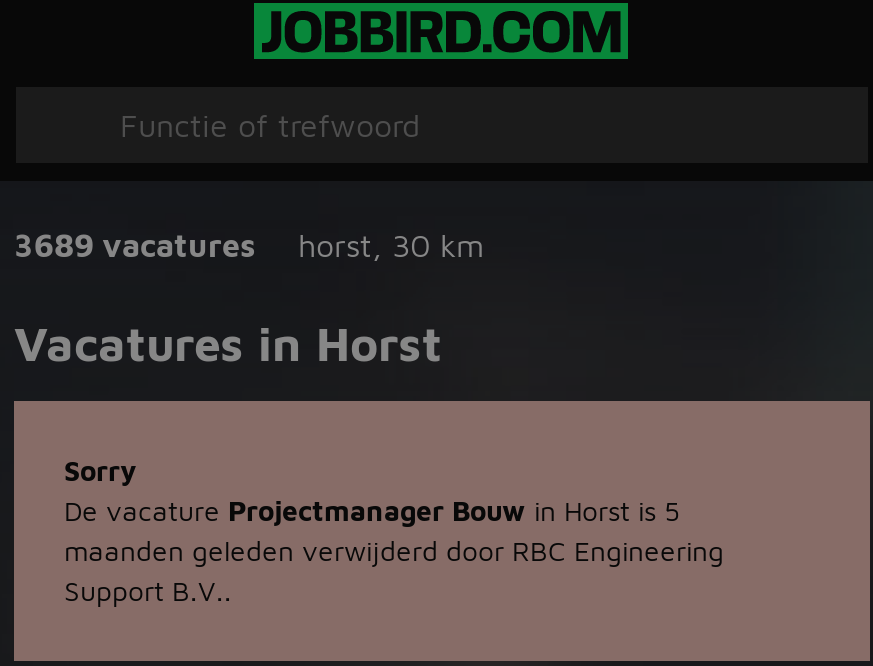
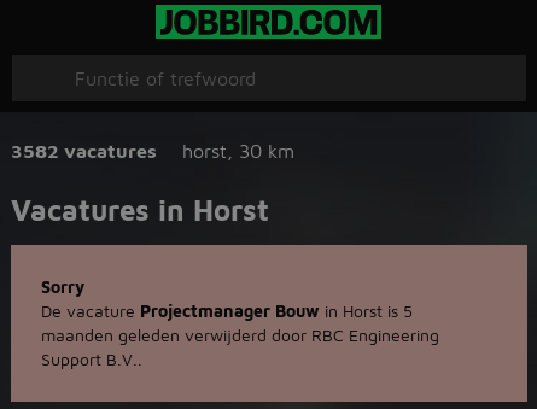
- 3689 vacatures horst, 30 km
+ 3582 vacatures horst, 30 km
